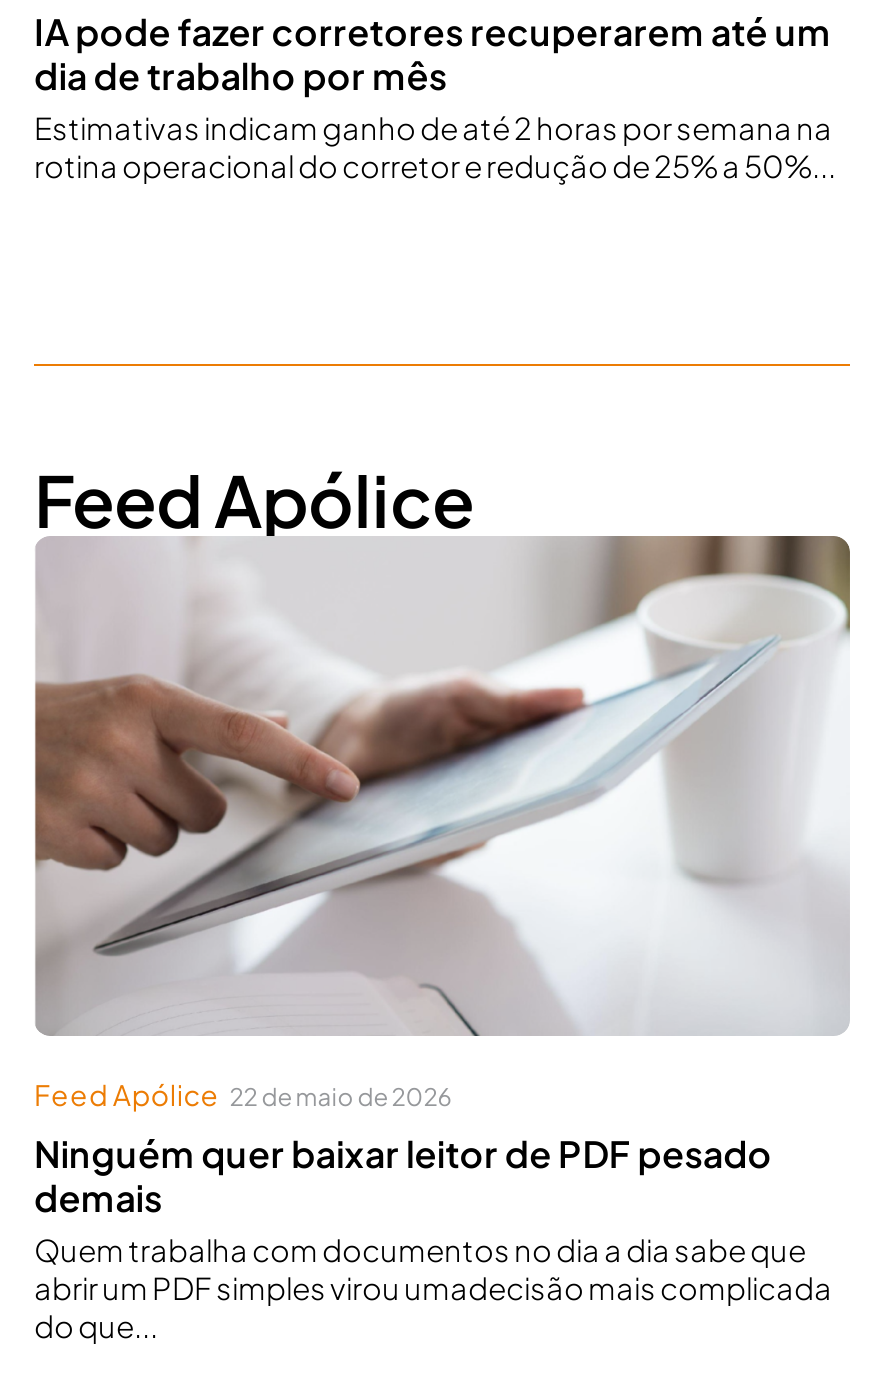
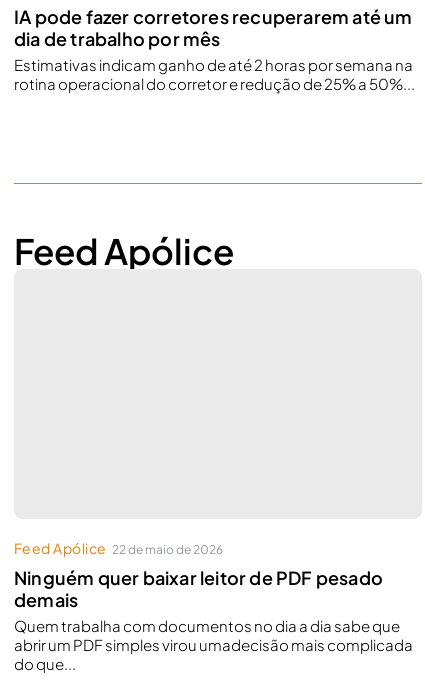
- [image]
